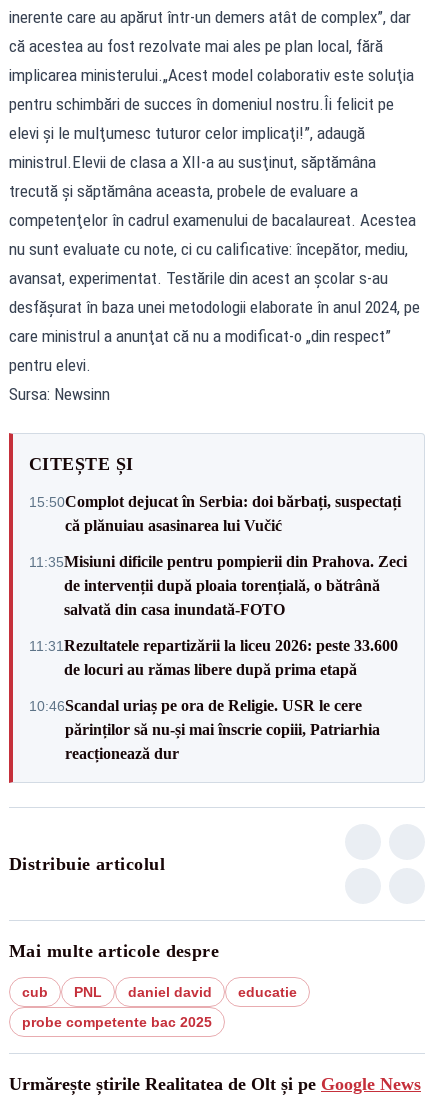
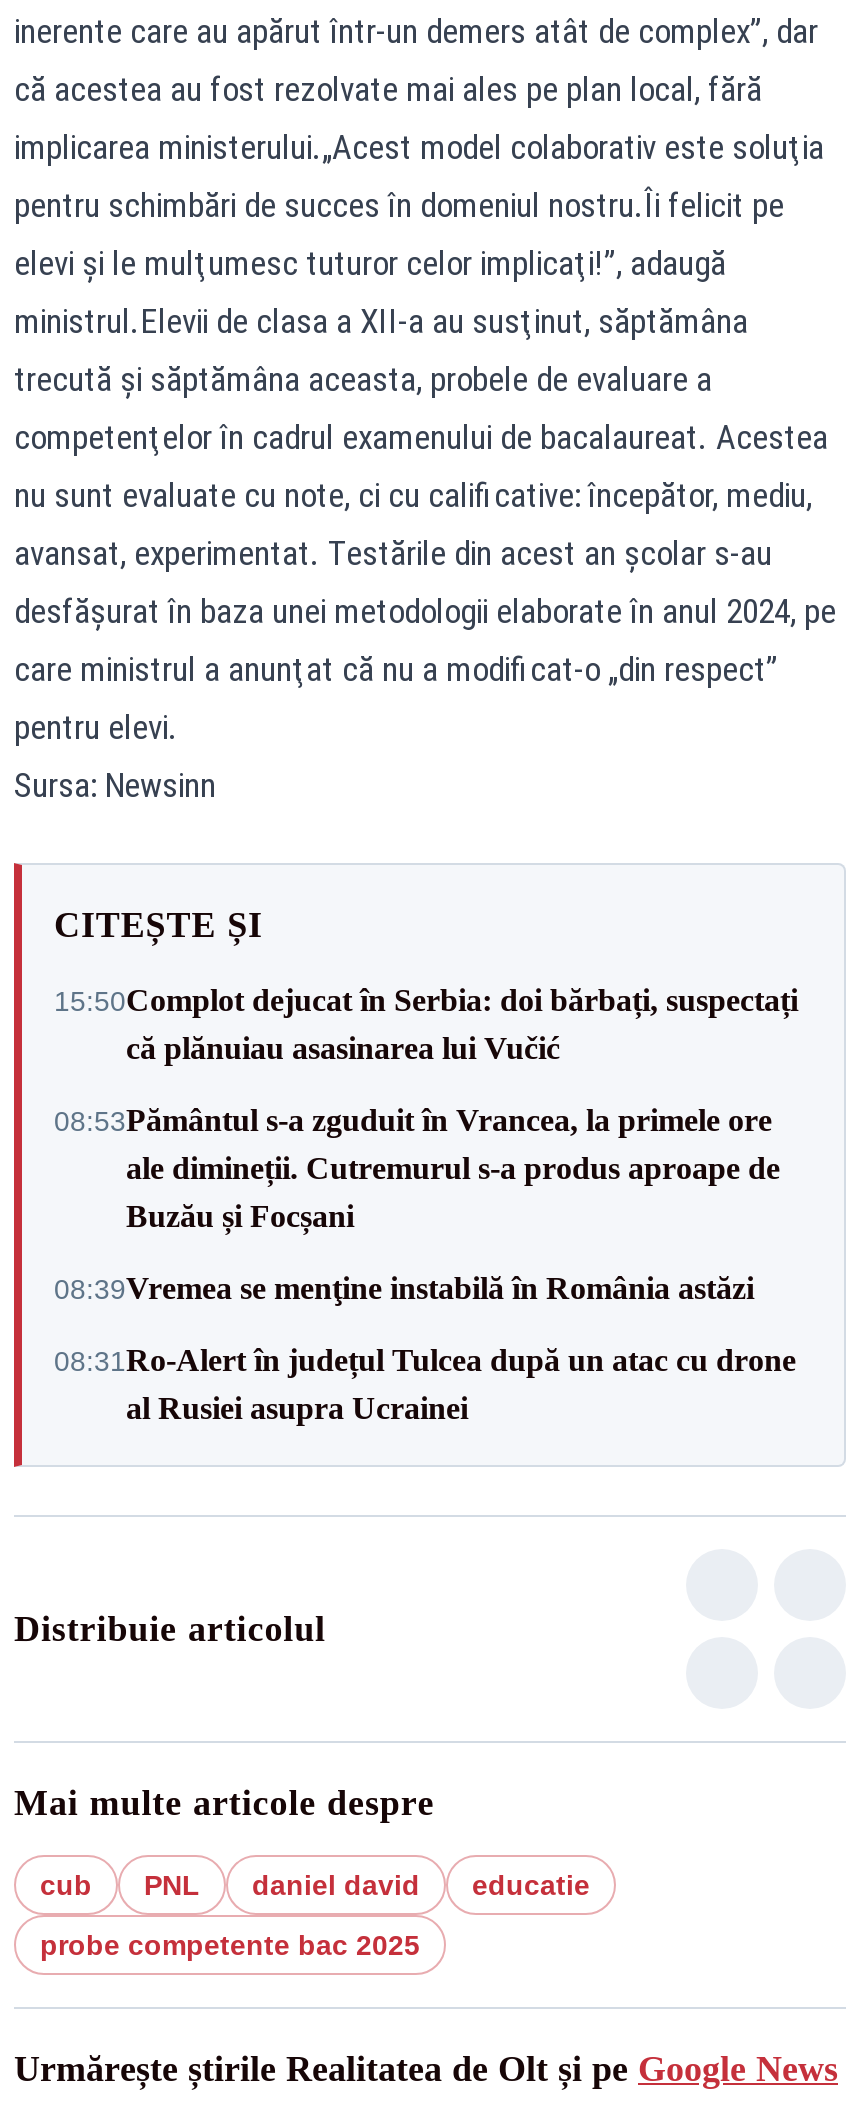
- 11:35Misiuni dificile pentru pompierii din Prahova. Zeci
- de intervenții după ploaia torențială, o bătrână
- salvată din casa inundată-FOTO
+ 08:53Pământul s-a zguduit în Vrancea, la primele ore
+ ale dimineții. Cutremurul s-a produs aproape de
+ Buzău și Focșani

- 11:31 Rezultatele repartizării la liceu 2026: peste 33.600
- de locuri au rămas libere după prima etapă
+ 08:39Vremea se menţine instabilă în România astăzi

- 10:46Scandal uriaș pe ora de Religie. USR le cere
- părinților să nu-și mai înscrie copiii, Patriarhia
- reacționează dur
+ 08:31Ro-Alert în județul Tulcea după un atac cu drone
+ al Rusiei asupra Ucrainei
